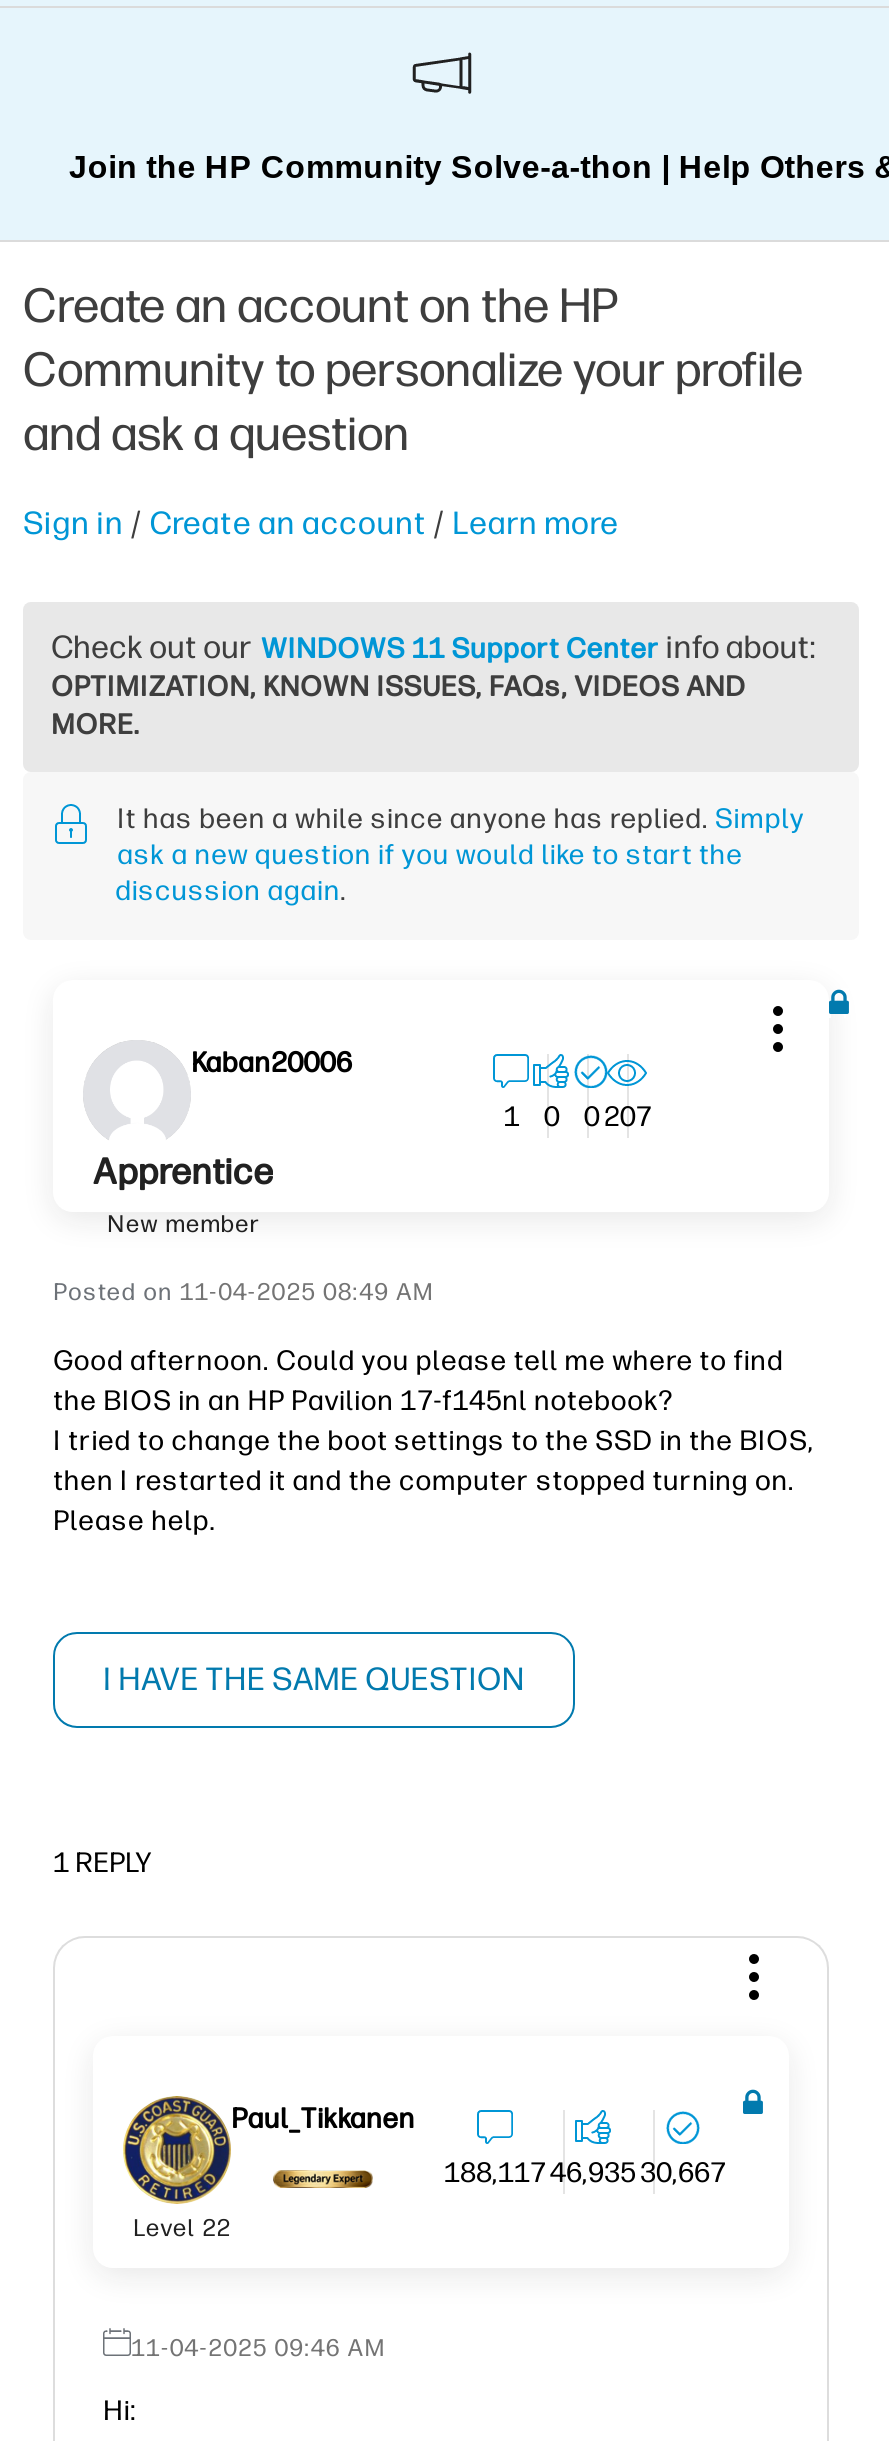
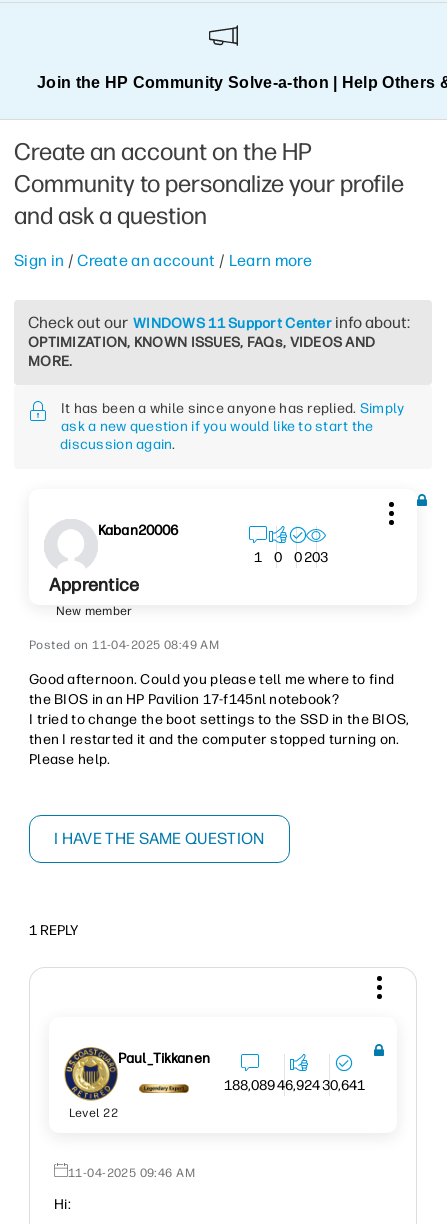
- 1 0 0 207
+ 1 0 0 203

- 188,117 46,935 30,667
+ 188,089 46,924 30,641
